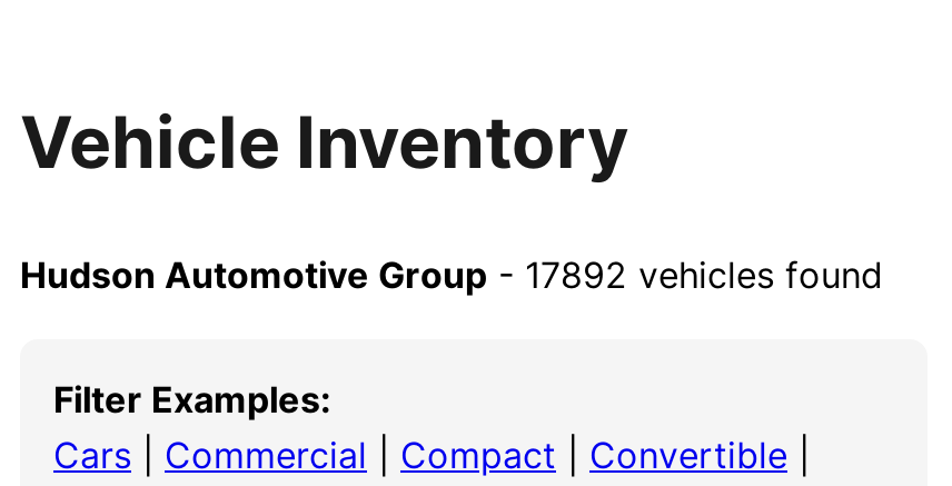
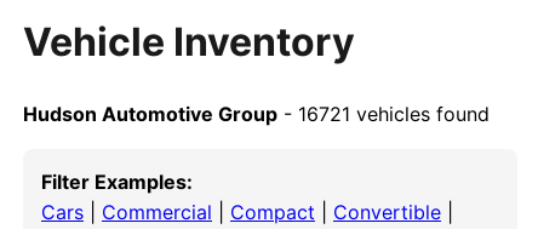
- Hudson Automotive Group - 17892 vehicles found
+ Hudson Automotive Group - 16721 vehicles found
